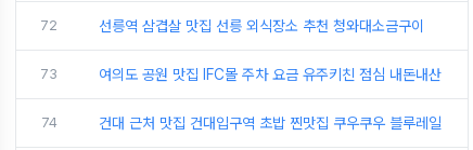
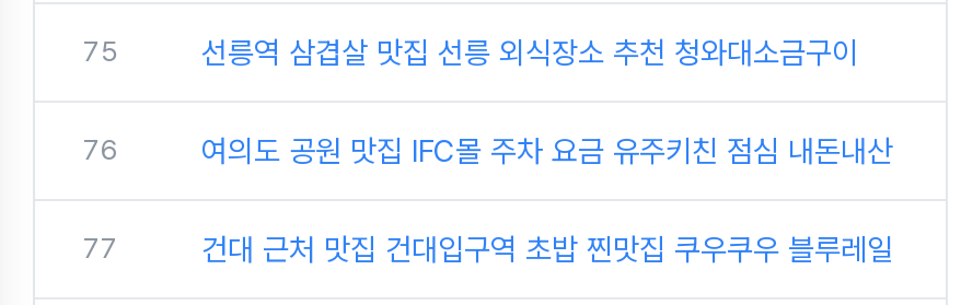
- 72
+ 75

- 73
+ 76

- 74
+ 77
